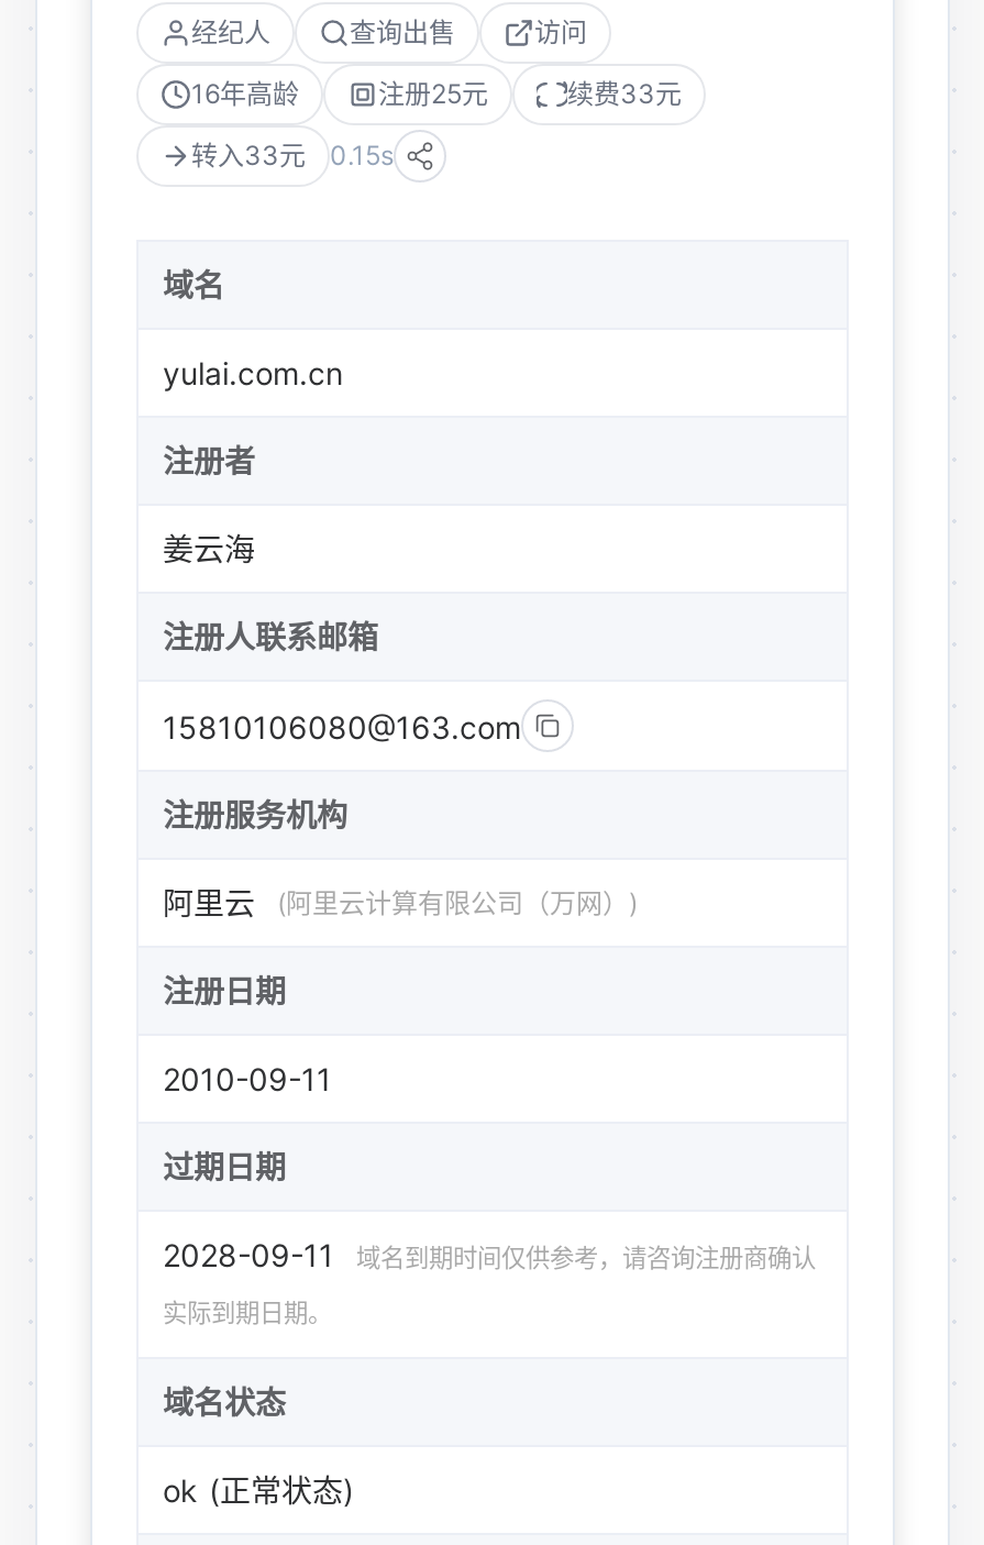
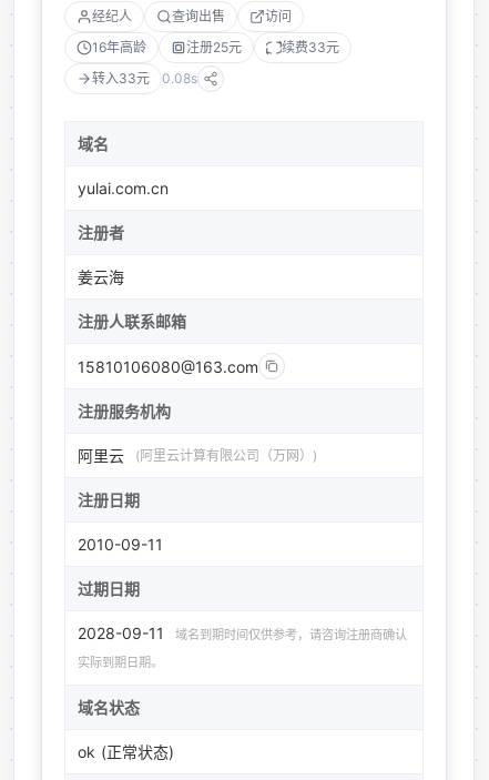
- 转入33元 0.15s
+ 转入33元 0.08s
